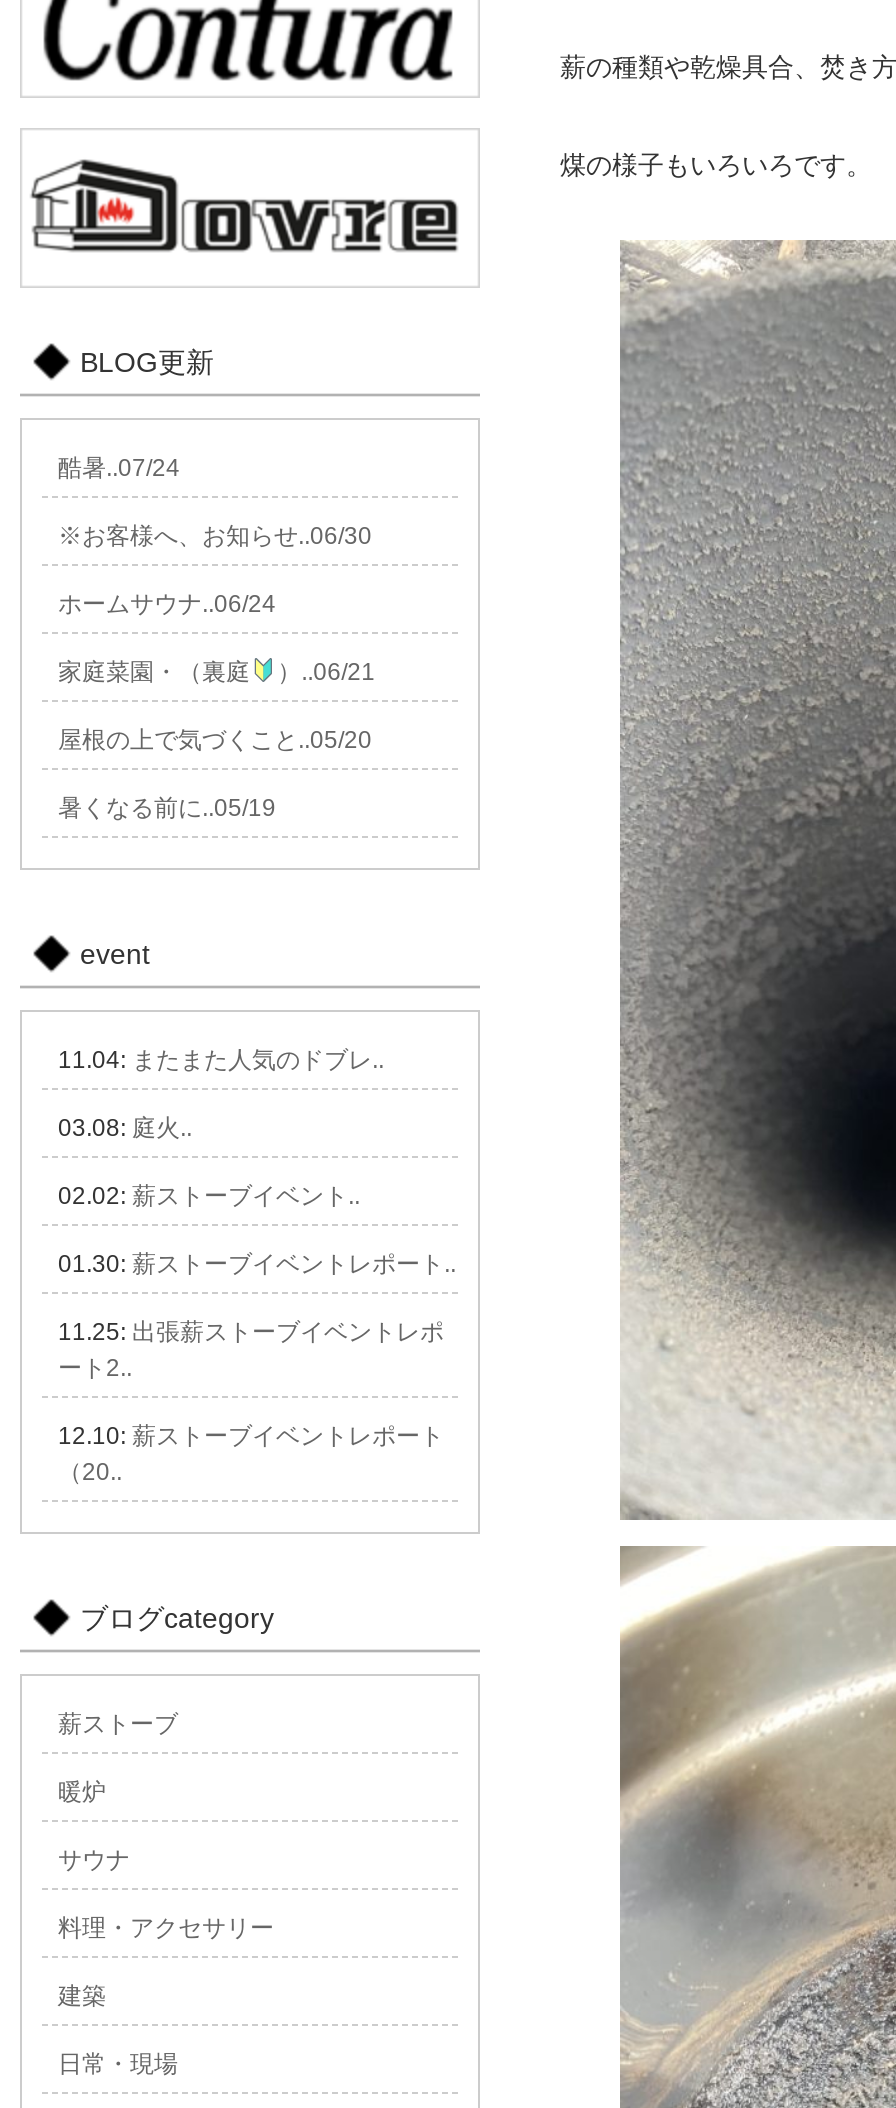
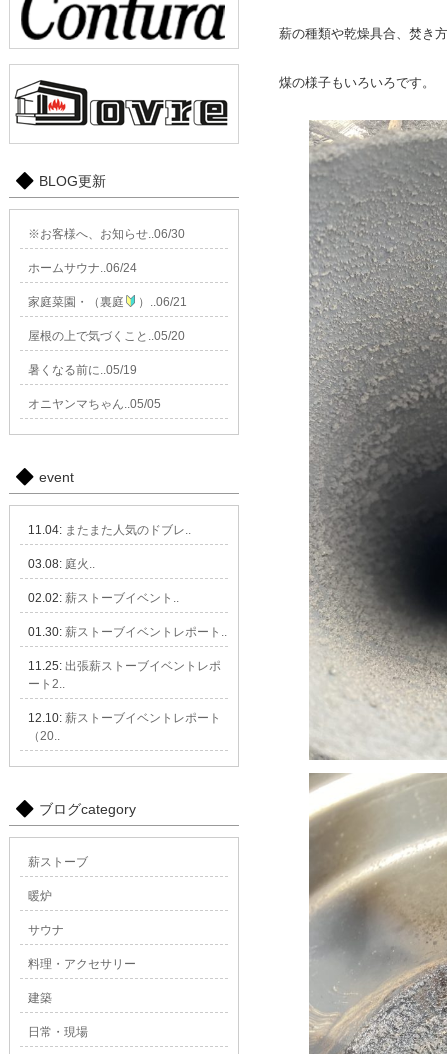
- 酷暑..07/24

moved up: ※お客様へ、お知らせ..06/30 | ホームサウナ..06/24 | 家庭菜園・（裏庭 | ）..06/21 | 屋根の上で気づくこと..05/20 | 暑くなる前に..05/19

+ オニヤンマちゃん..05/05
